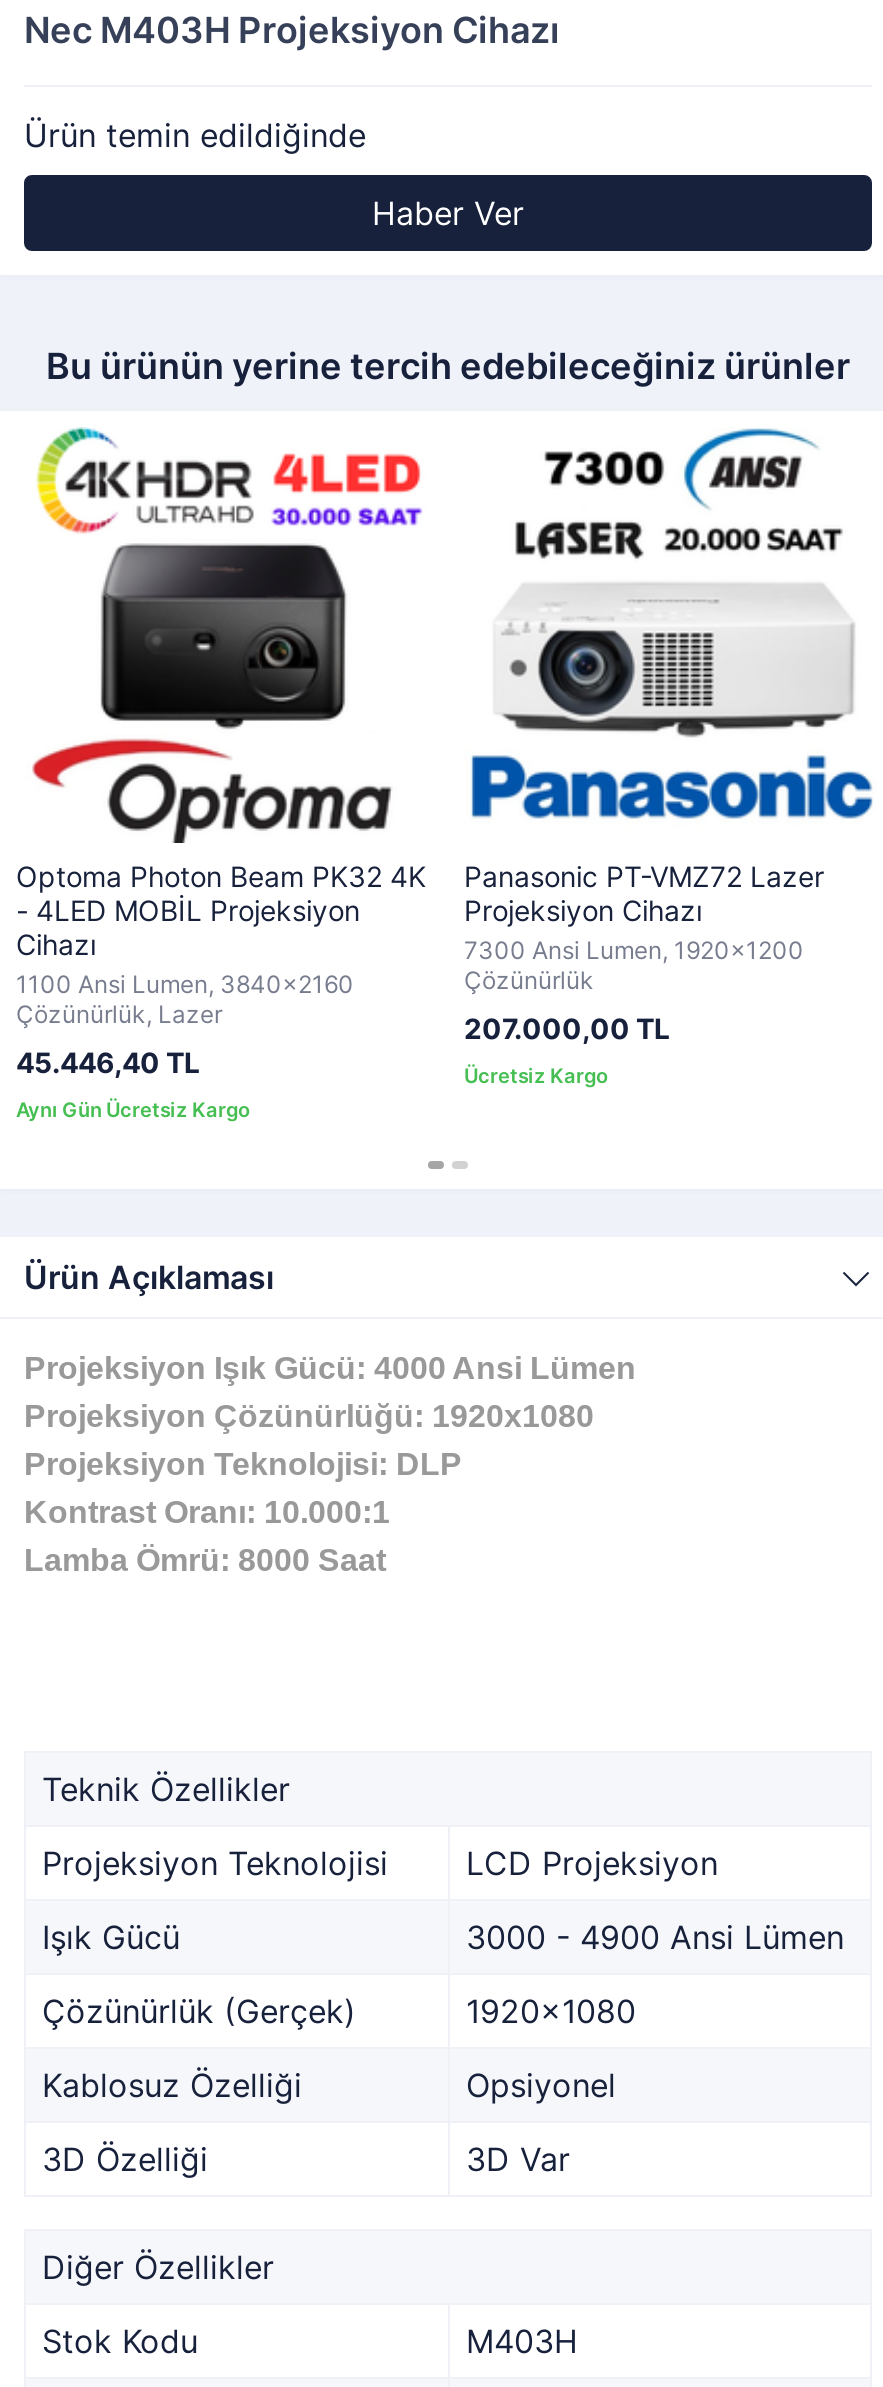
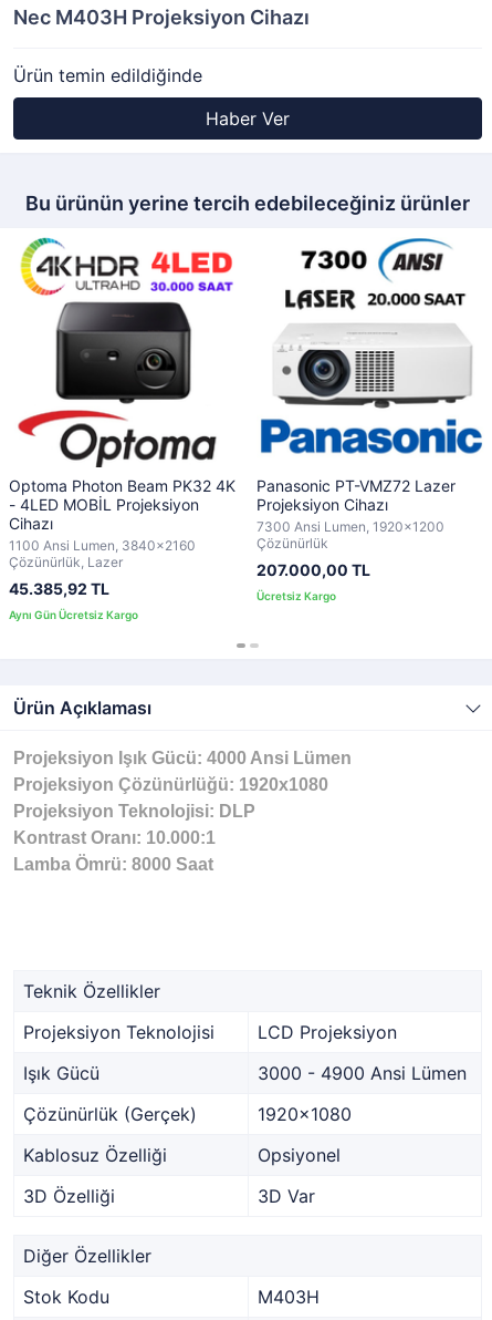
- 45.446,40 TL
+ 45.385,92 TL
